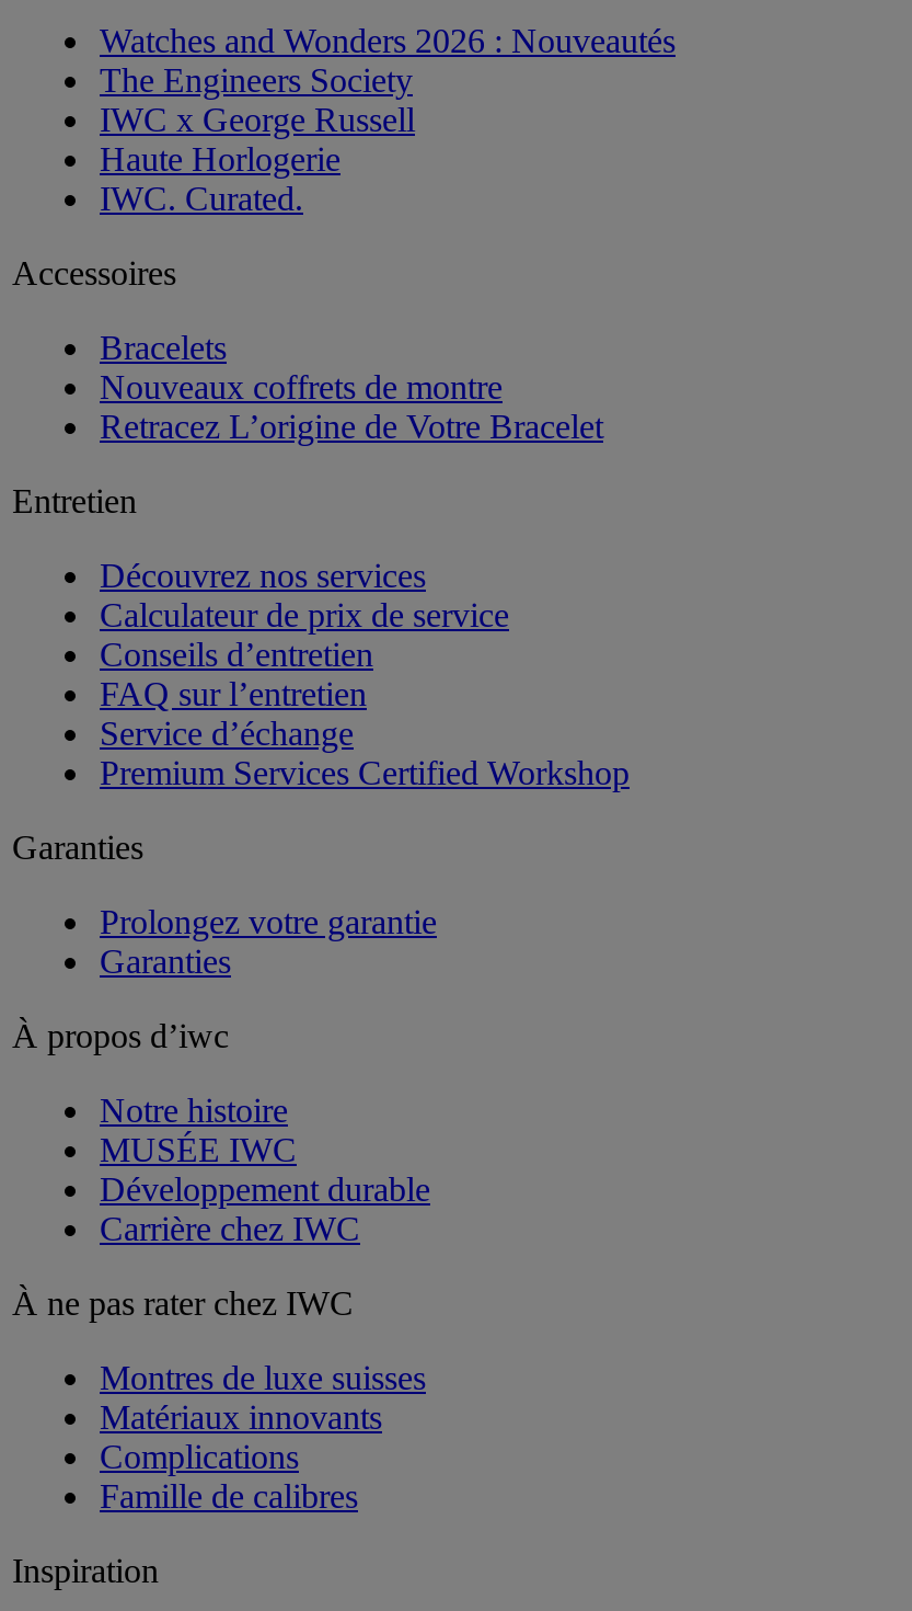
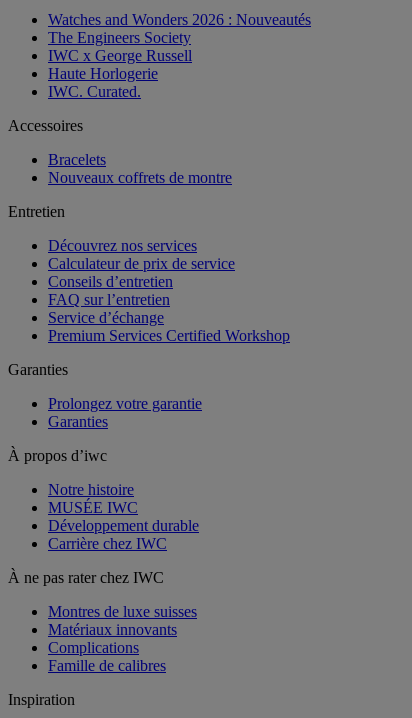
- Retracez L’origine de Votre Bracelet
